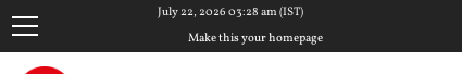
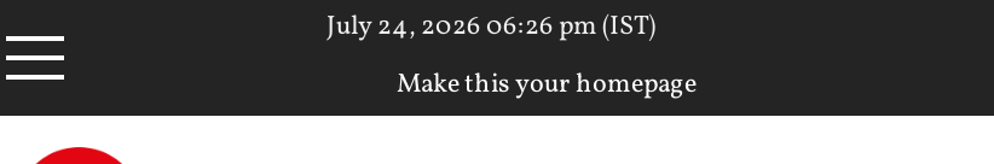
- July 22, 2026 03:28 am (IST)
+ July 24, 2026 06:26 pm (IST)
